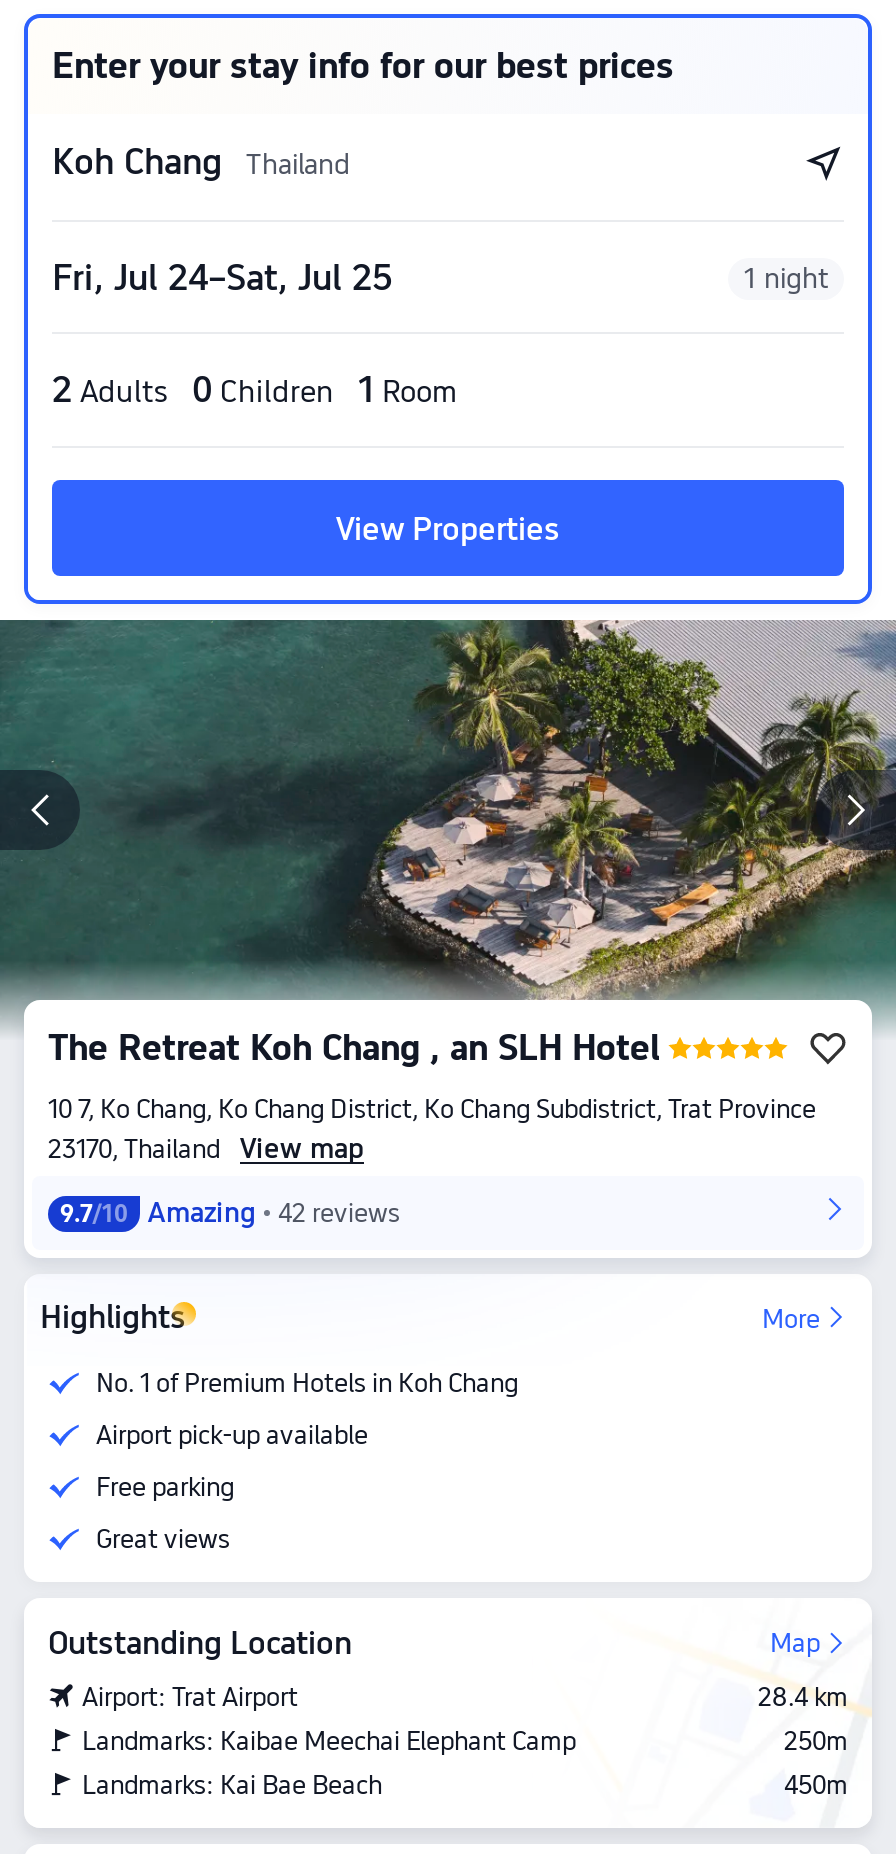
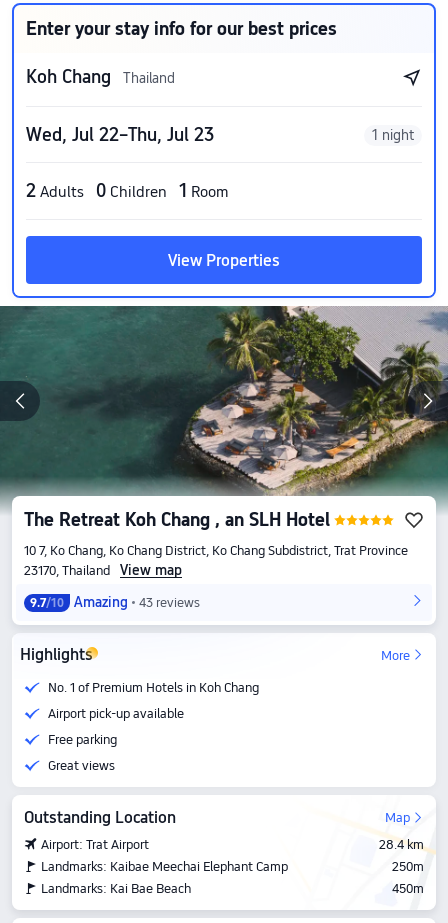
- Fri, Jul 24–Sat, Jul 25
+ Wed, Jul 22–Thu, Jul 23

- 9.7/10 Amazing 42 reviews
+ 9.7/10 Amazing 43 reviews
